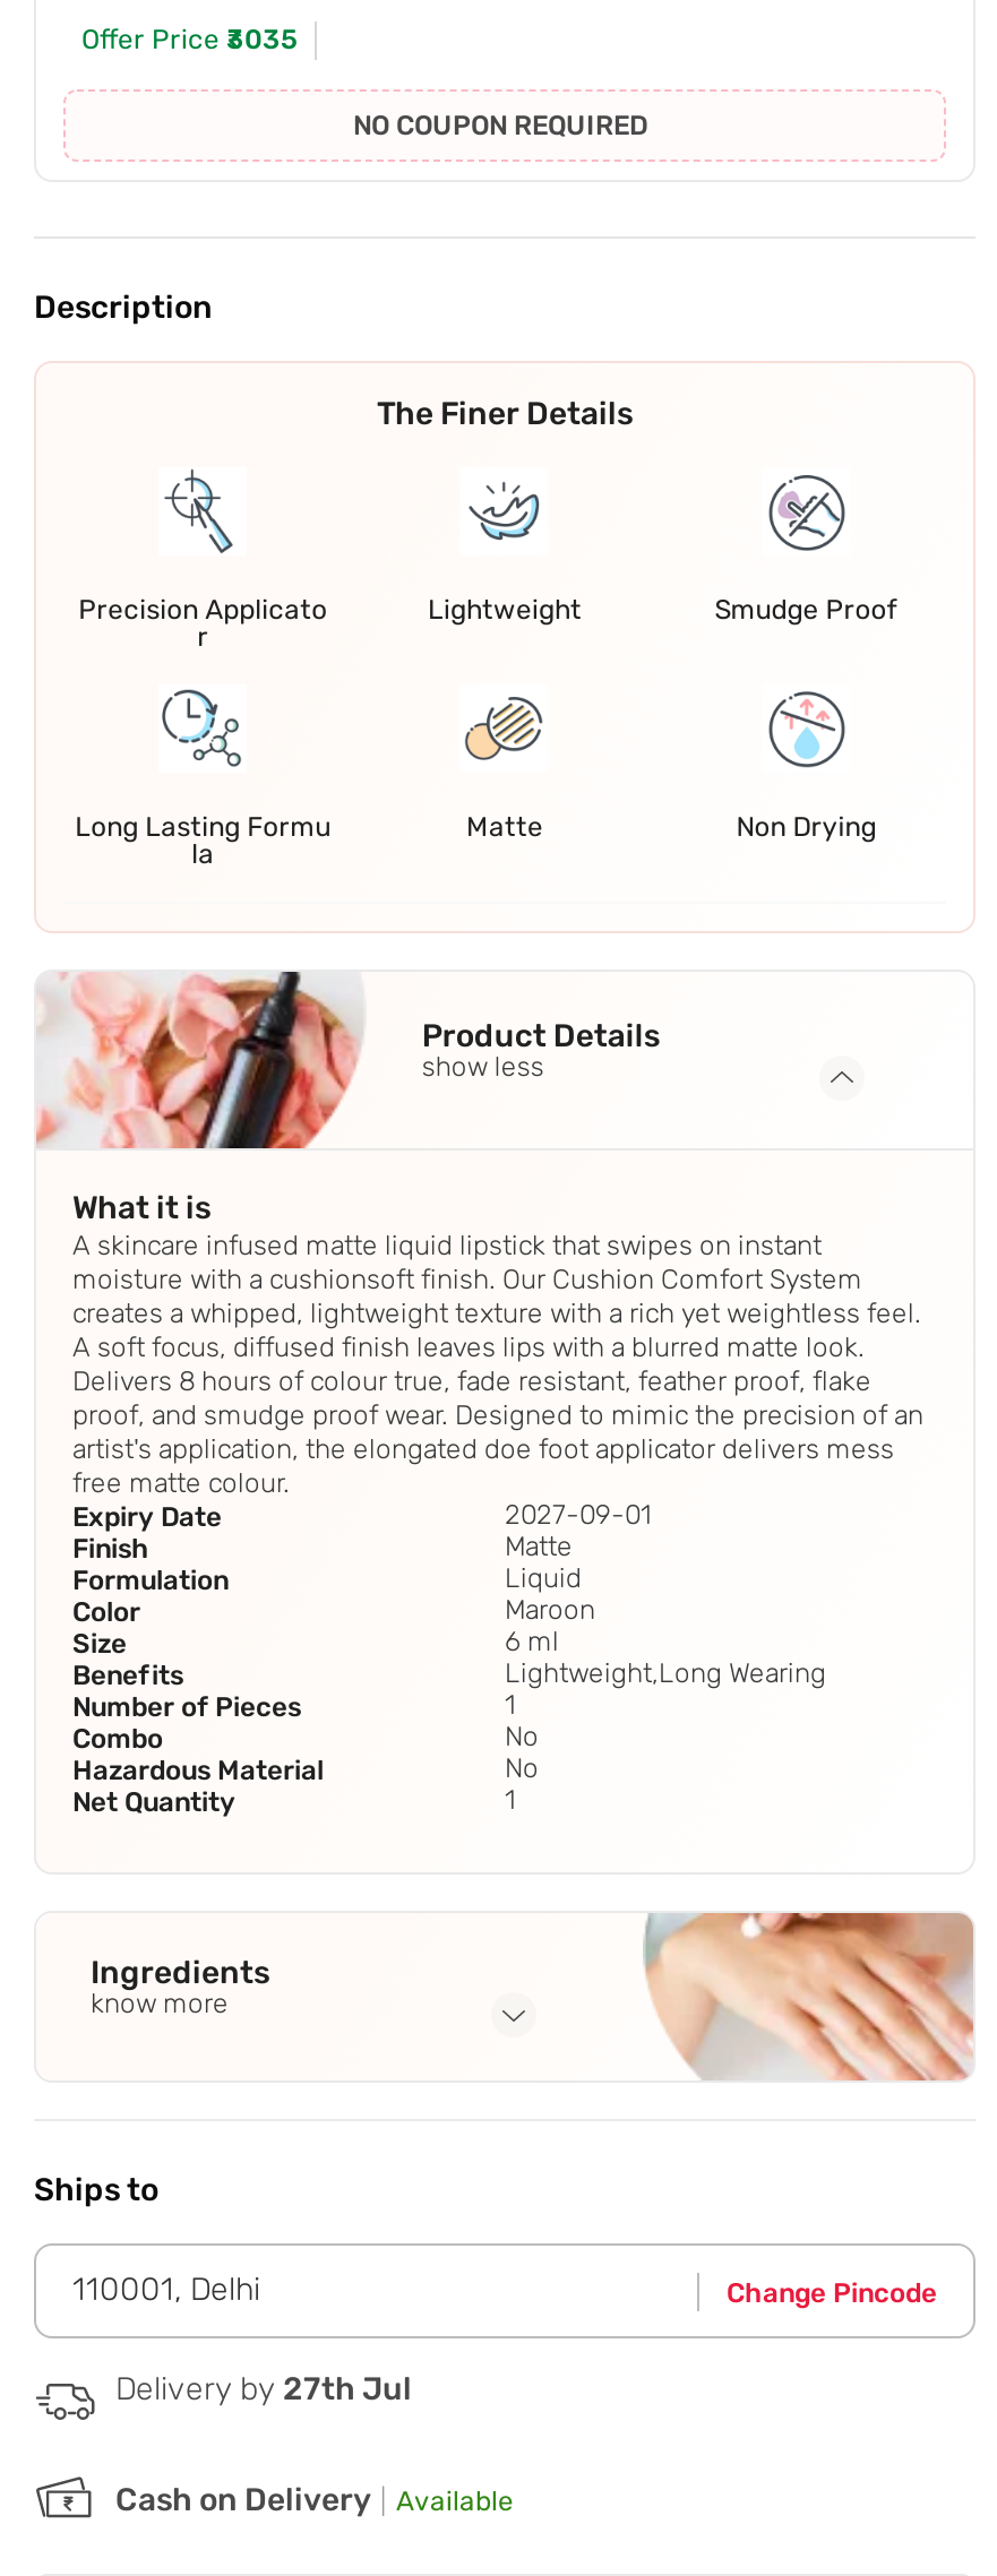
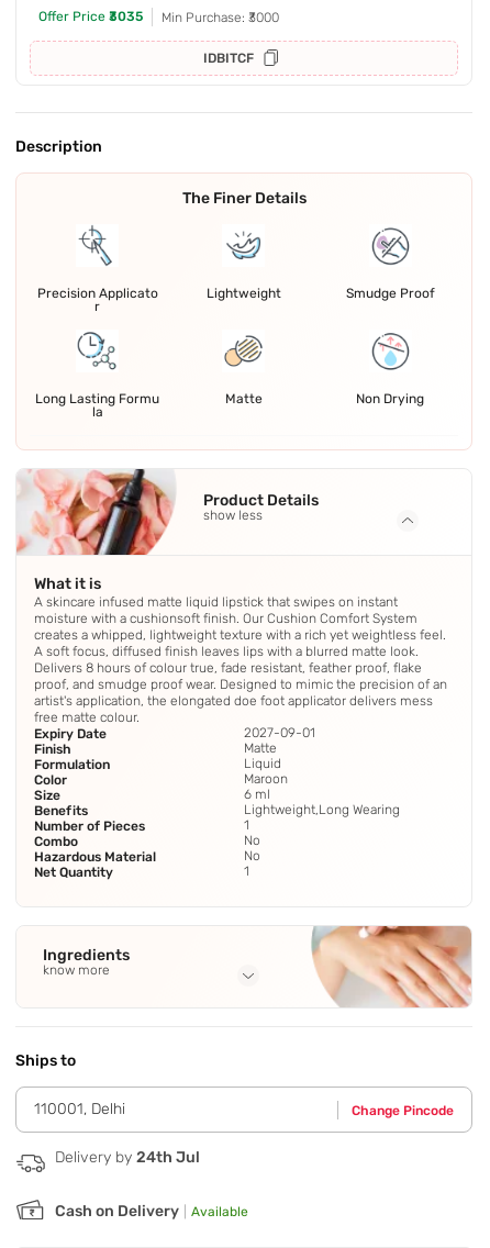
- NO COUPON REQUIRED
+ Min Purchase: ₹3000
+ IDBITCF

- Delivery by 27th Jul
+ Delivery by 24th Jul
